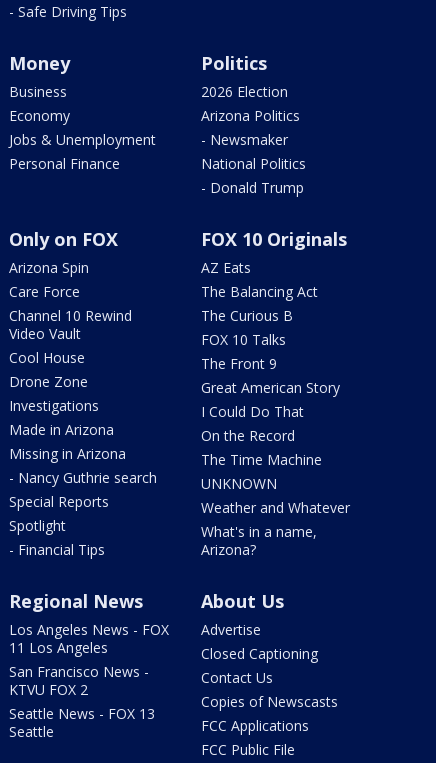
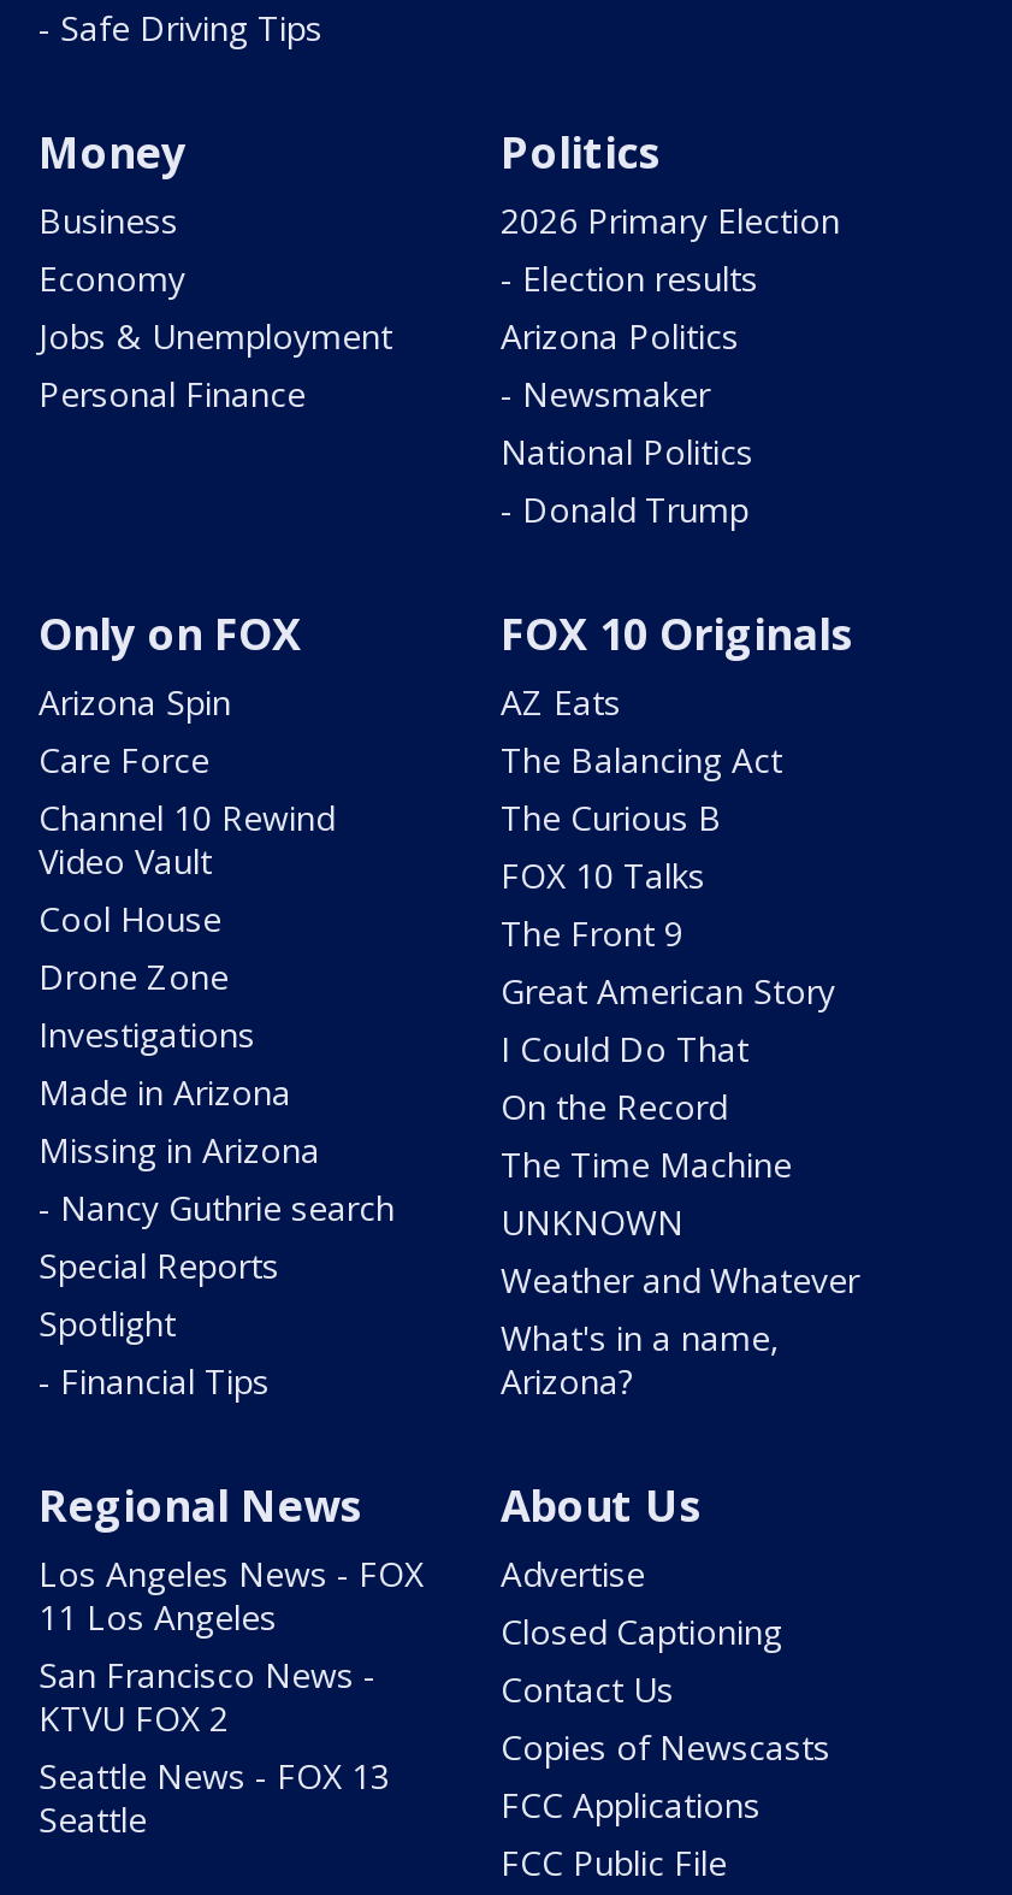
- 2026 Election
+ 2026 Primary Election
+ - Election results
